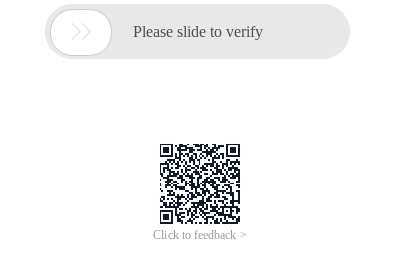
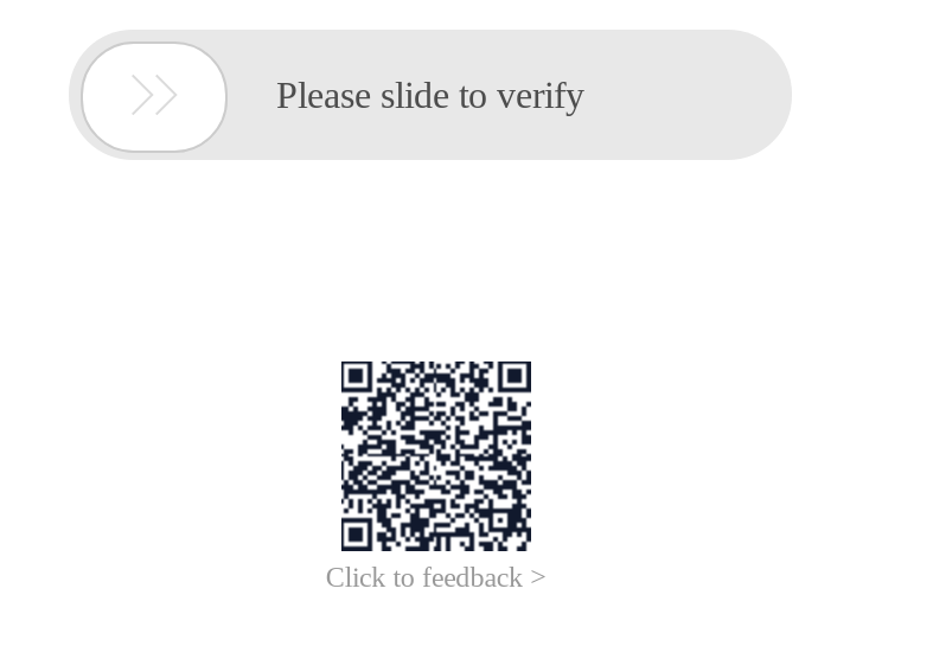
- [image]
+ [image]
